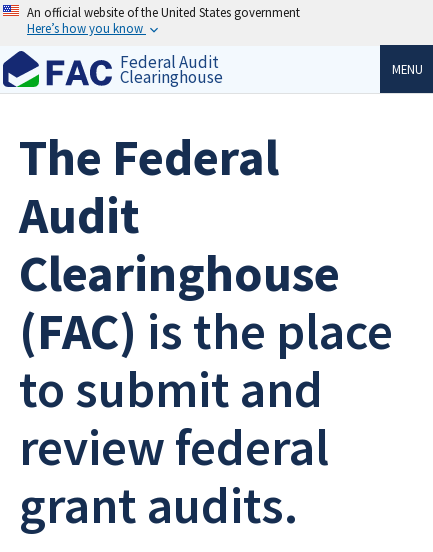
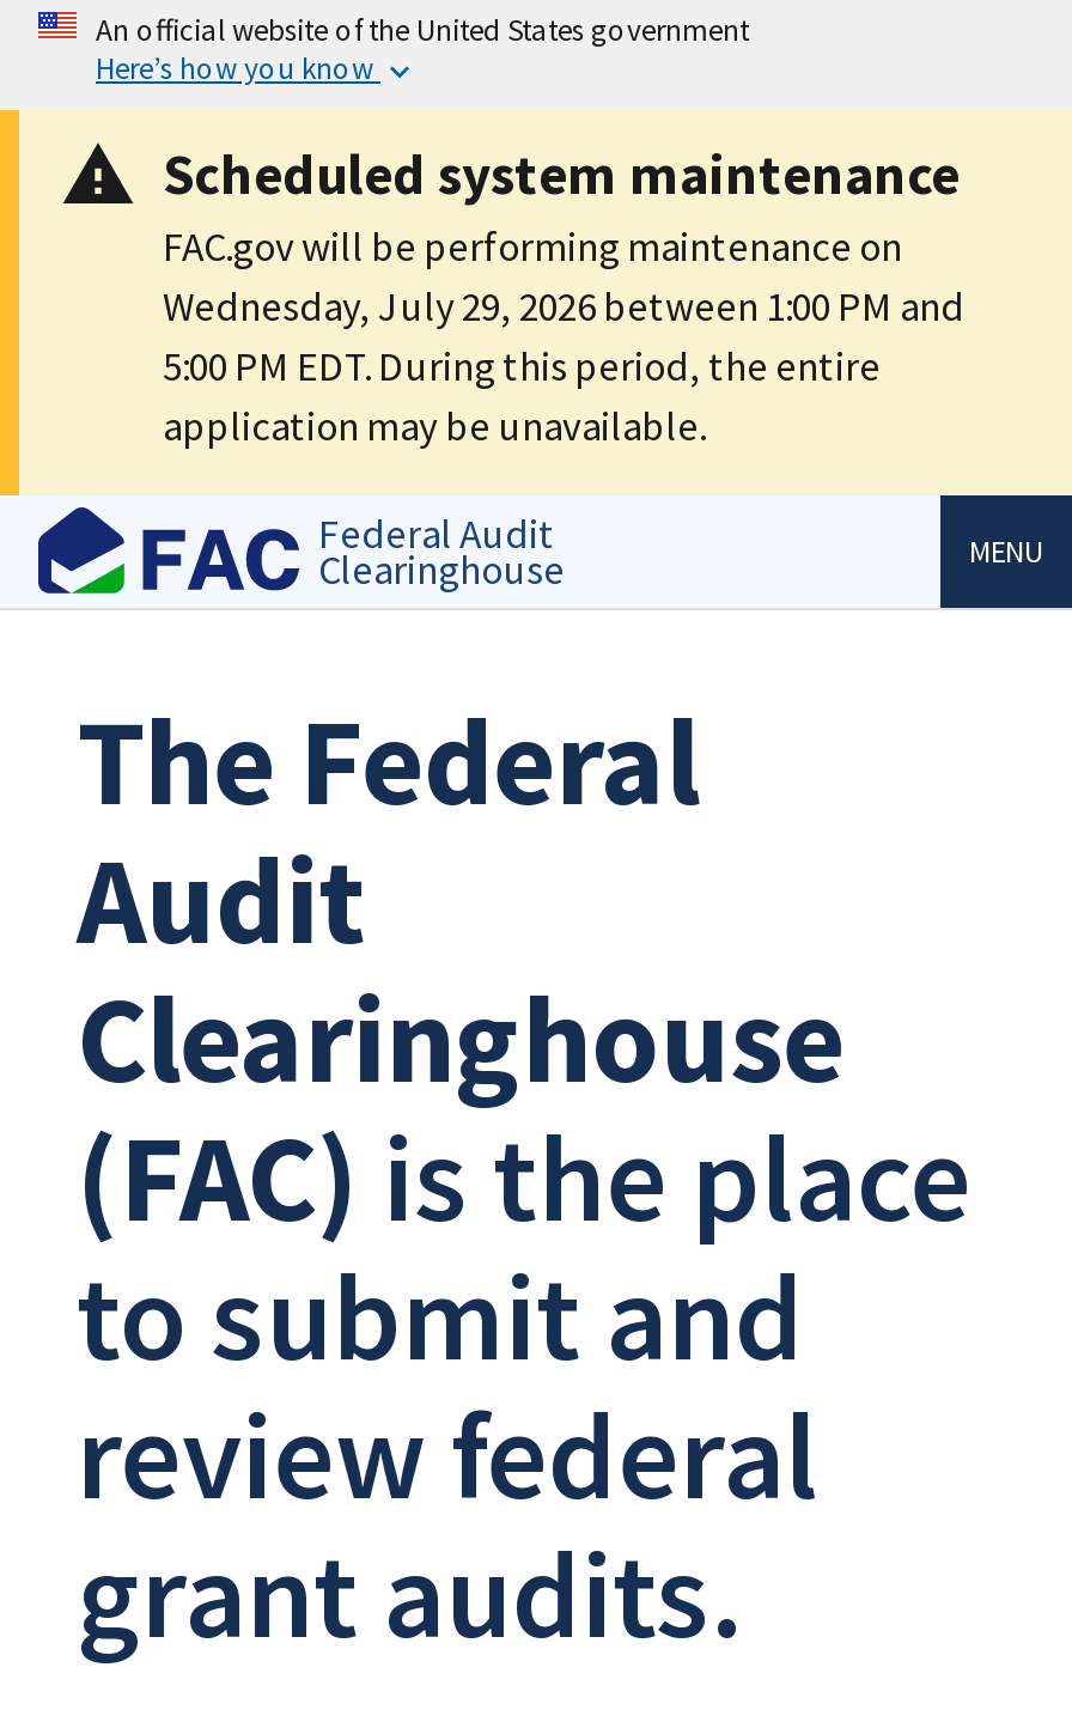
+ [image]
+ Scheduled system maintenance
+ FAC.gov will be performing maintenance on
+ Wednesday, July 29, 2026 between 1:00 PM and
+ 5:00 PM EDT. During this period, the entire
+ application may be unavailable.
